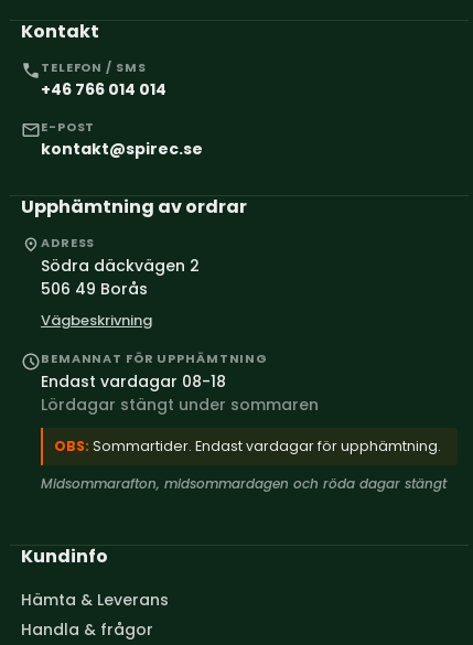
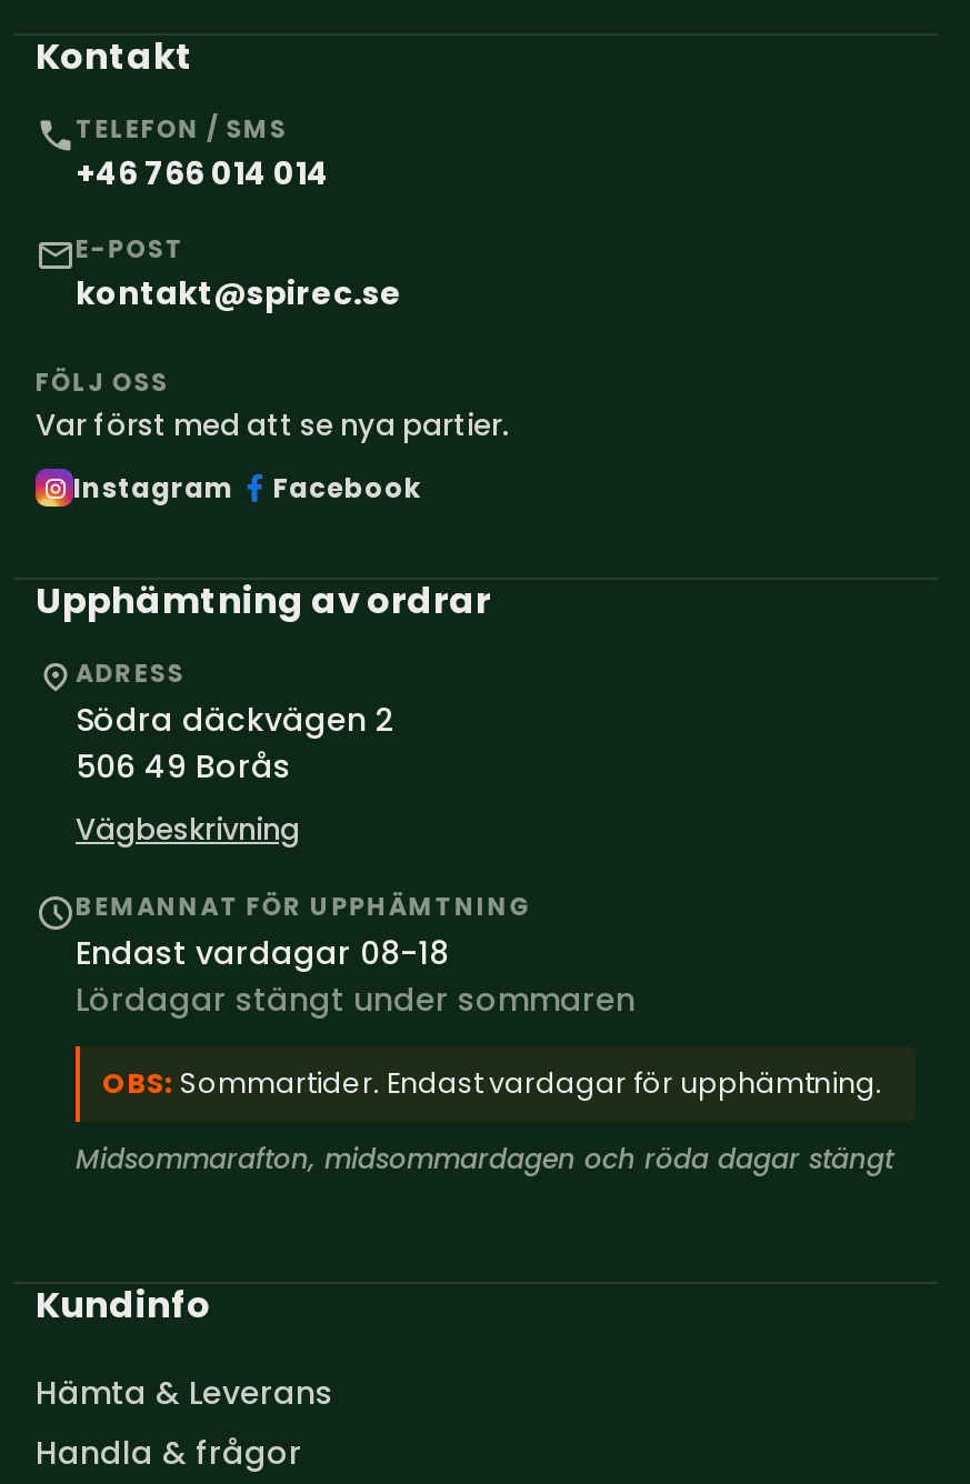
+ FÖLJ OSS
+ Var först med att se nya partier.
+ Instagram
+ Facebook
